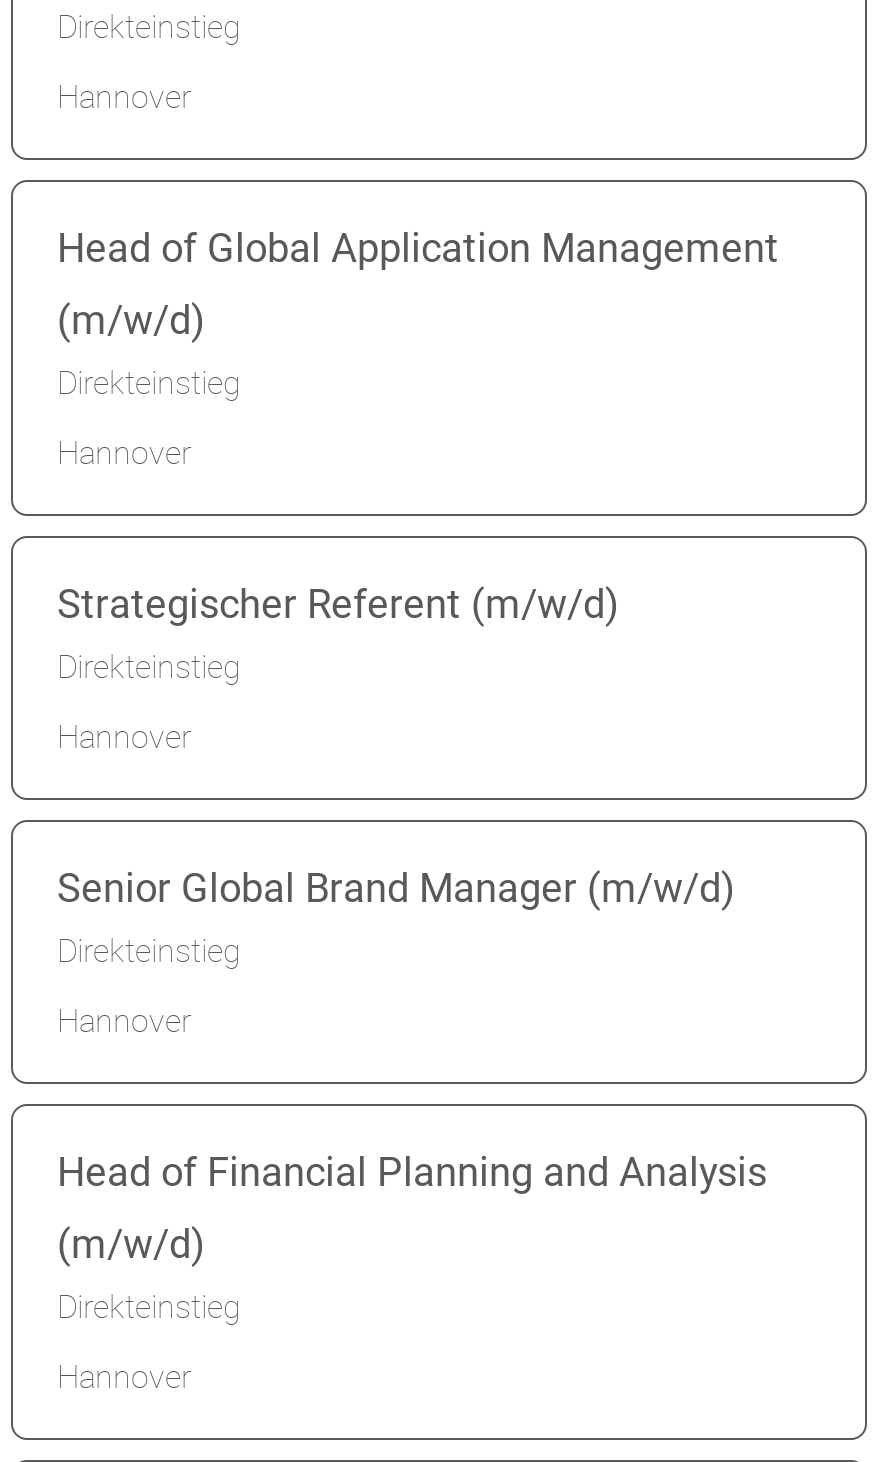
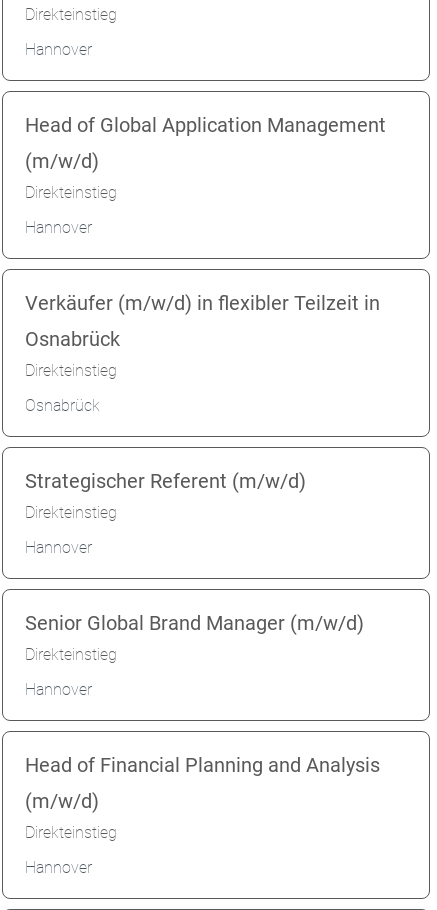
+ Verkäufer (m/w/d) in flexibler Teilzeit in
+ Osnabrück
+ Direkteinstieg
+ Osnabrück
